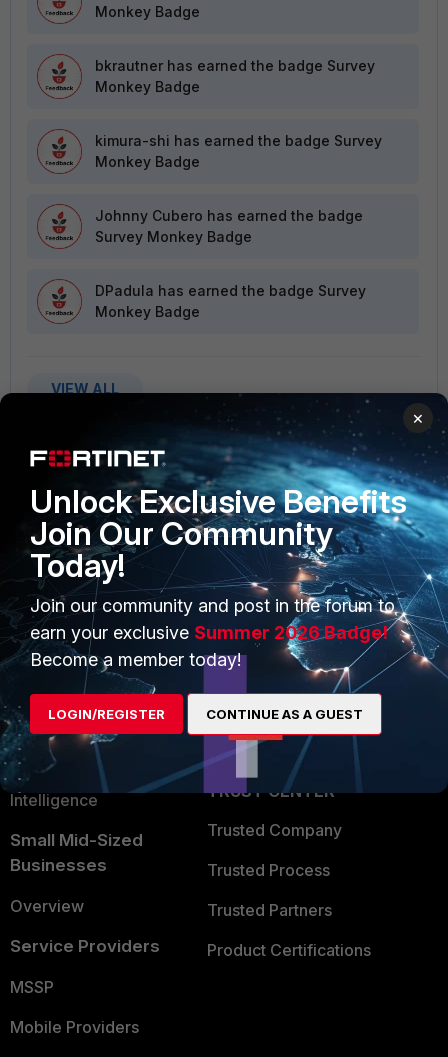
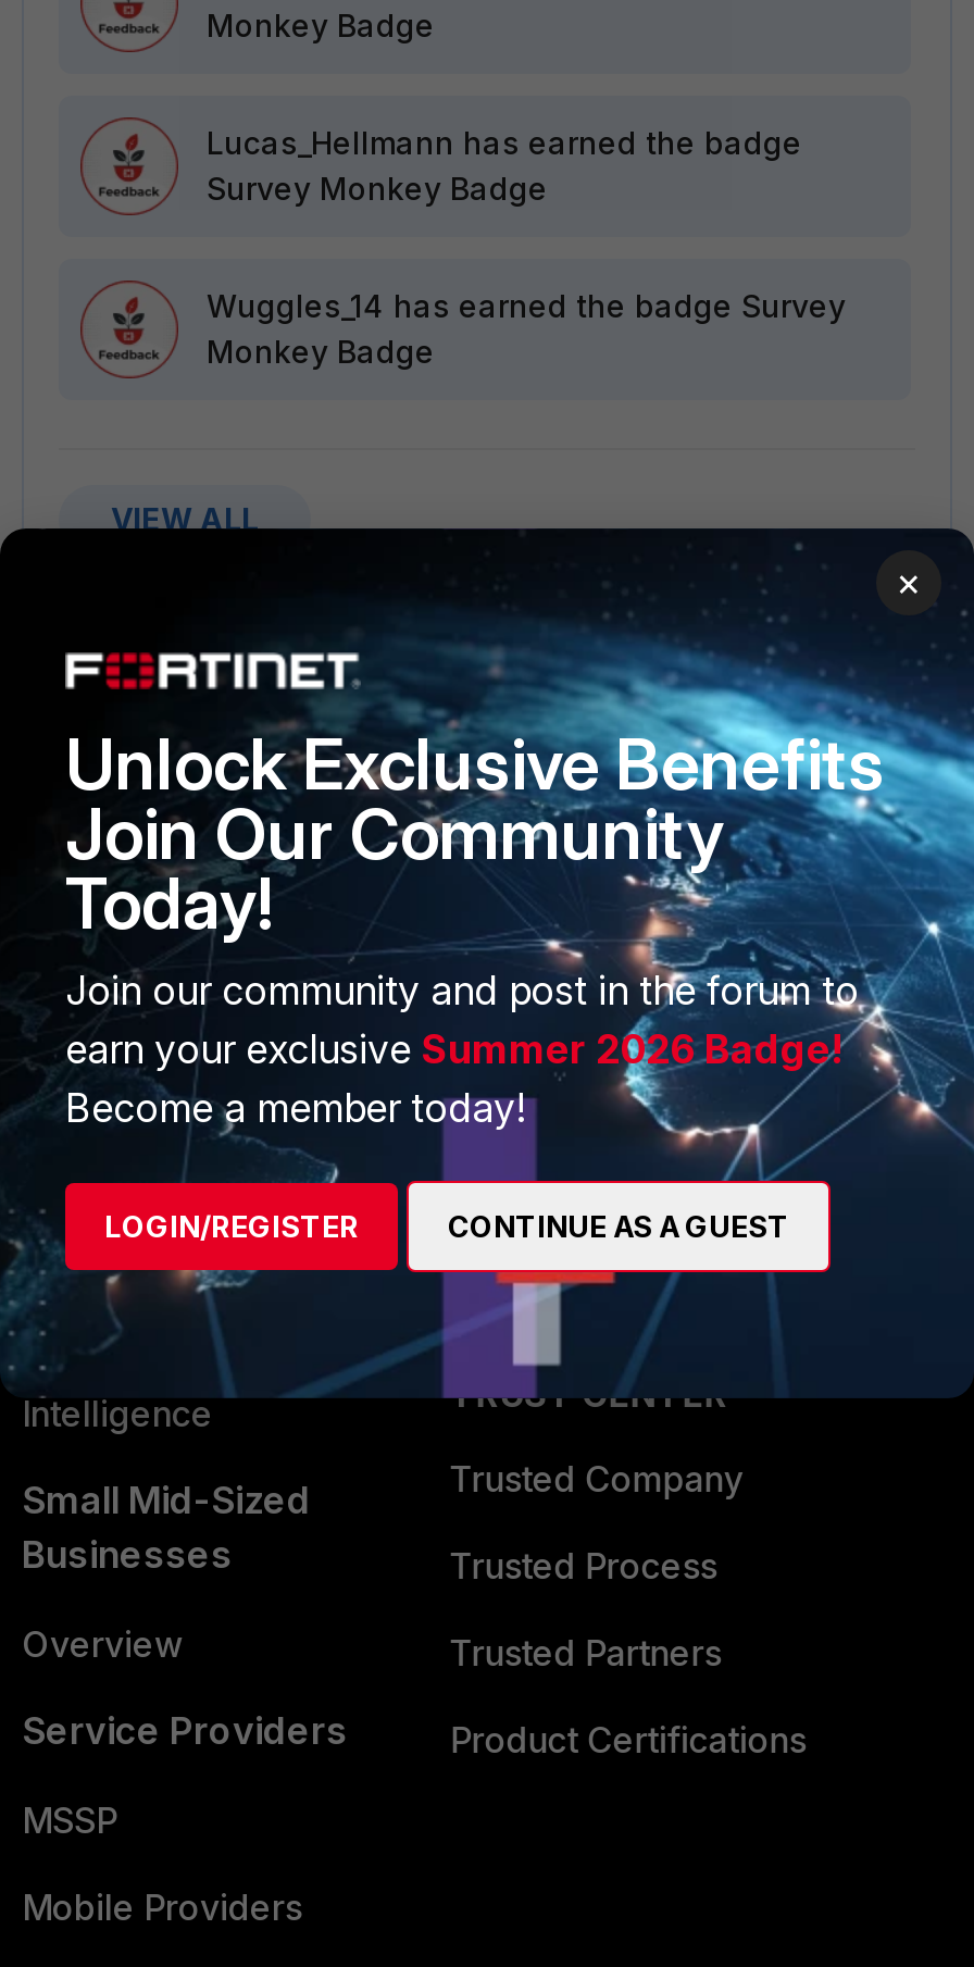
- bkrautner has earned the badge Survey
- Monkey Badge
- kimura-shi has earned the badge Survey
- Monkey Badge
- Johnny Cubero has earned the badge
+ Lucas_Hellmann has earned the badge

- DPadula has earned the badge Survey
+ Wuggles_14 has earned the badge Survey
